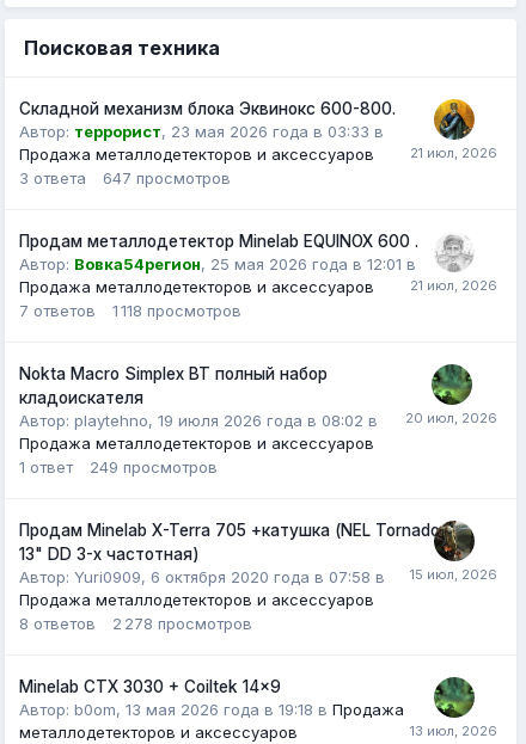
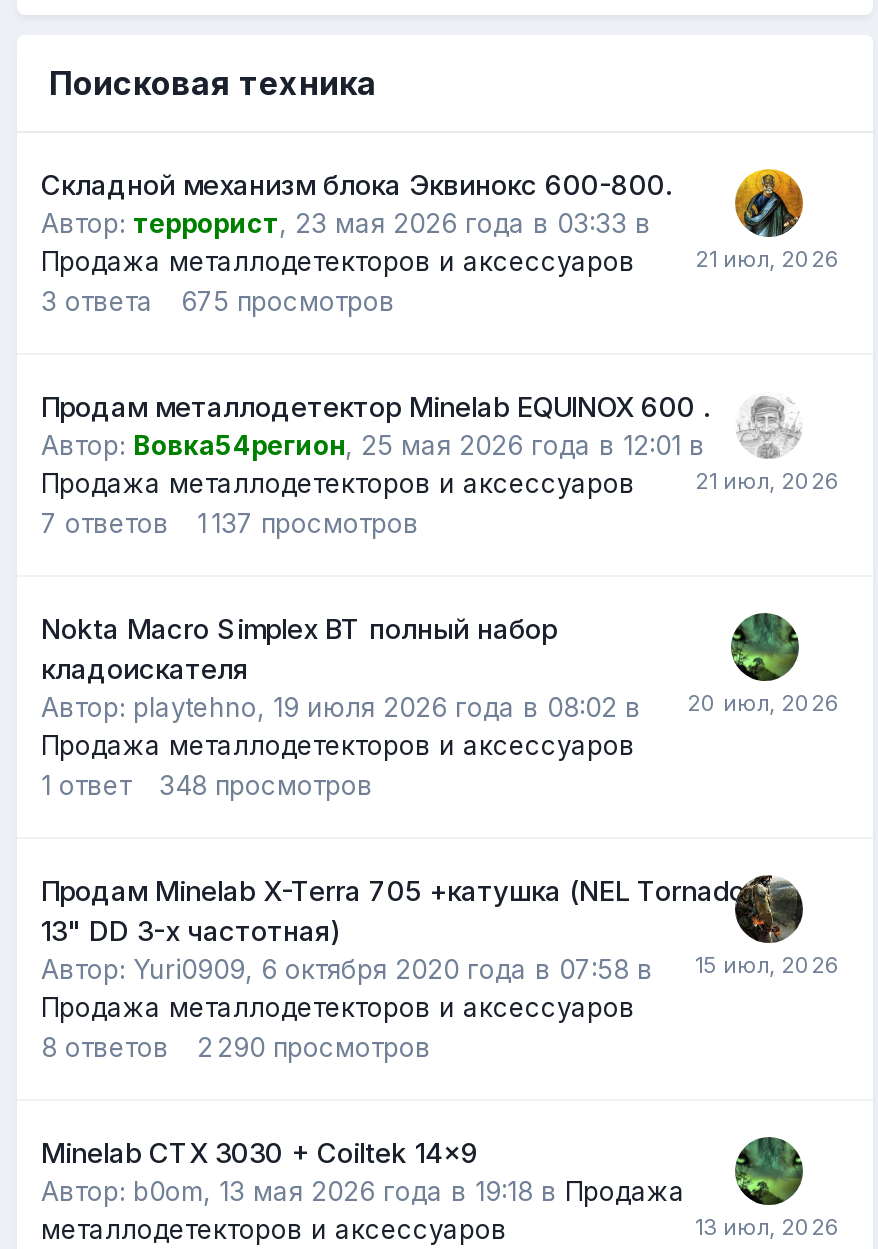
- 647 просмотров
+ 675 просмотров

- 7 ответов 1 118 просмотров
+ 7 ответов 1 137 просмотров

- 1 ответ 249 просмотров
+ 1 ответ 348 просмотров

- 8 ответов 2 278 просмотров
+ 8 ответов 2 290 просмотров
